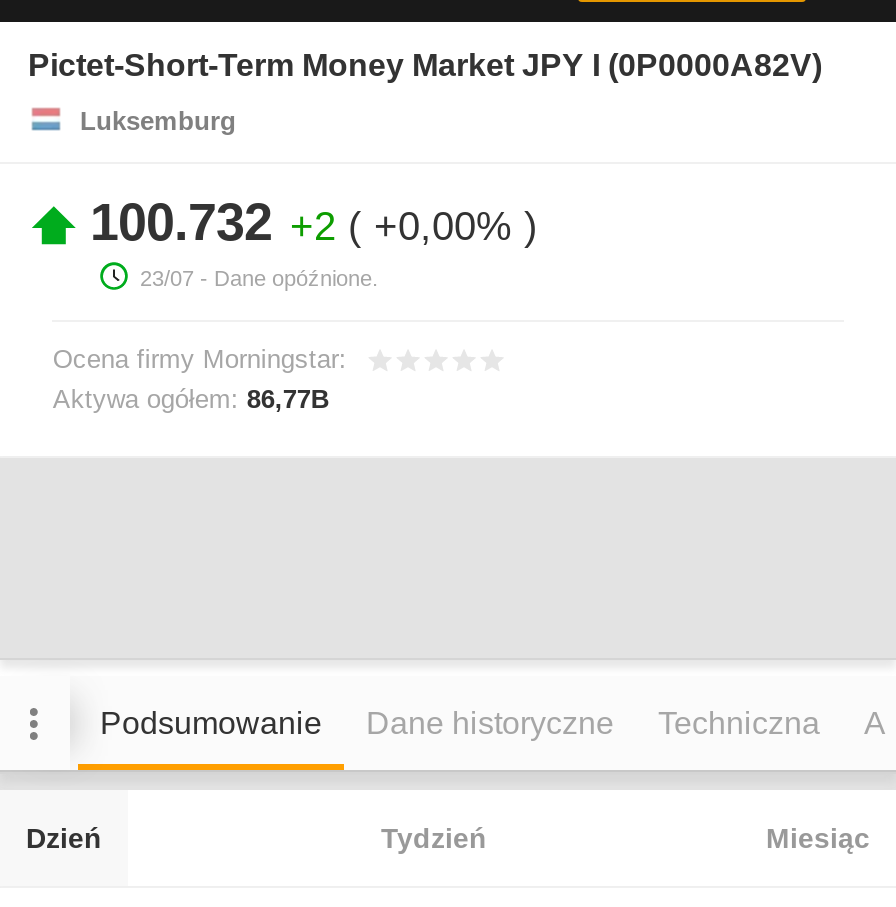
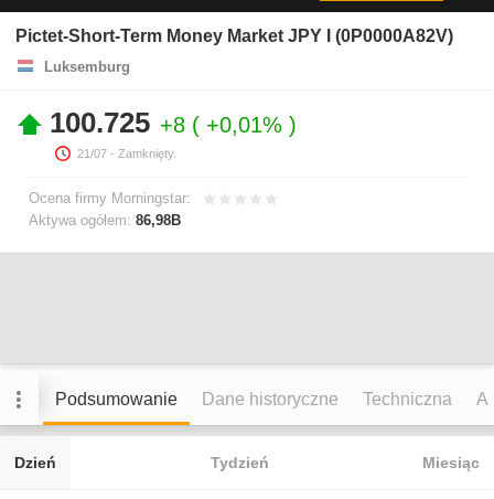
- 100.732 +2 +0,00%
- 23/07 - Dane opóźnione.
+ 100.725 +8 +0,01%
+ 21/07 - Zamknięty.

- Aktywa ogółem: 86,77B
+ Aktywa ogółem: 86,98B
